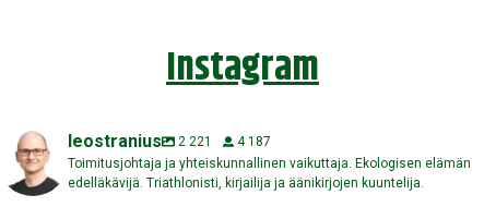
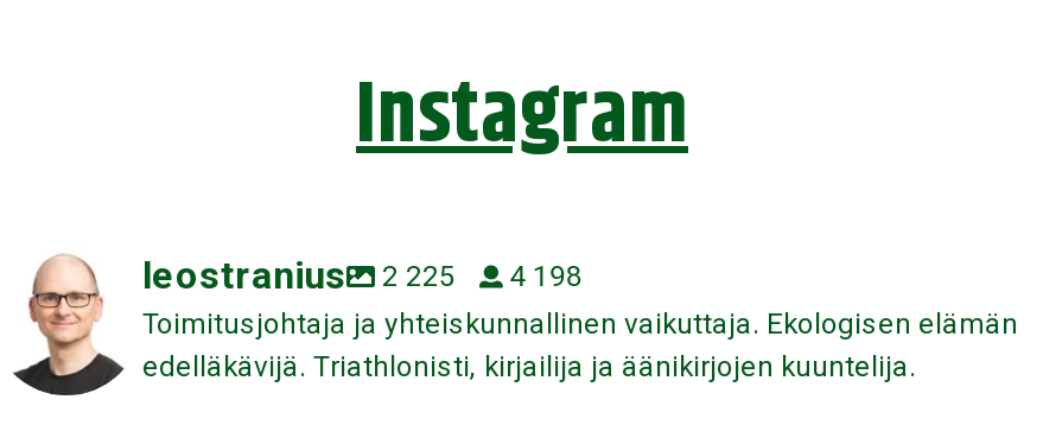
- 2 221
+ 2 225

- 4 187
+ 4 198
